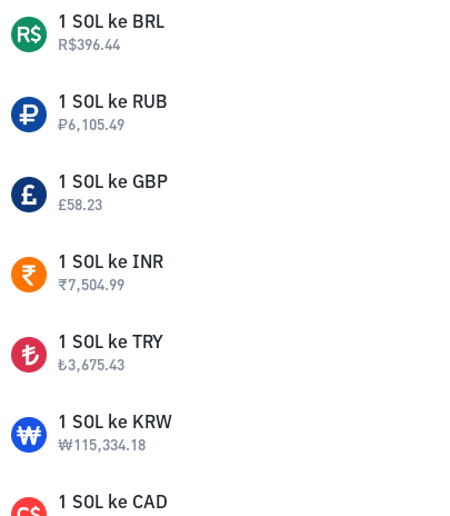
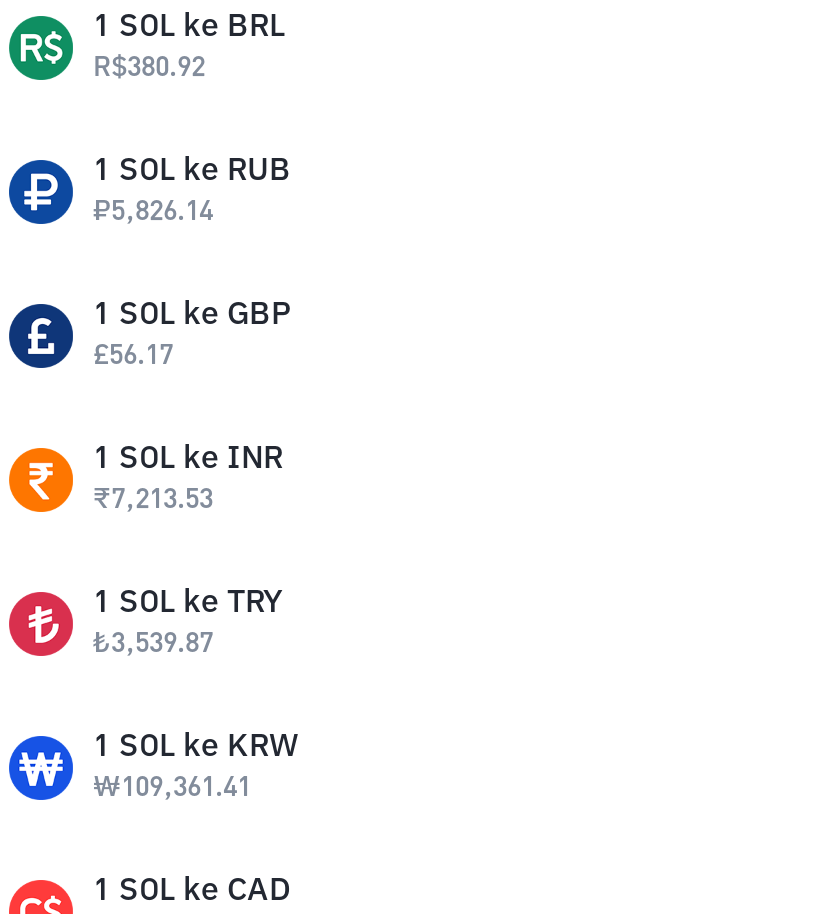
- R$396.44
+ R$380.92

- ₽6,105.49
+ ₽5,826.14

- £58.23
+ £56.17

- ₹7,504.99
+ ₹7,213.53

- ₺3,675.43
+ ₺3,539.87

- ₩115,334.18
+ ₩109,361.41
